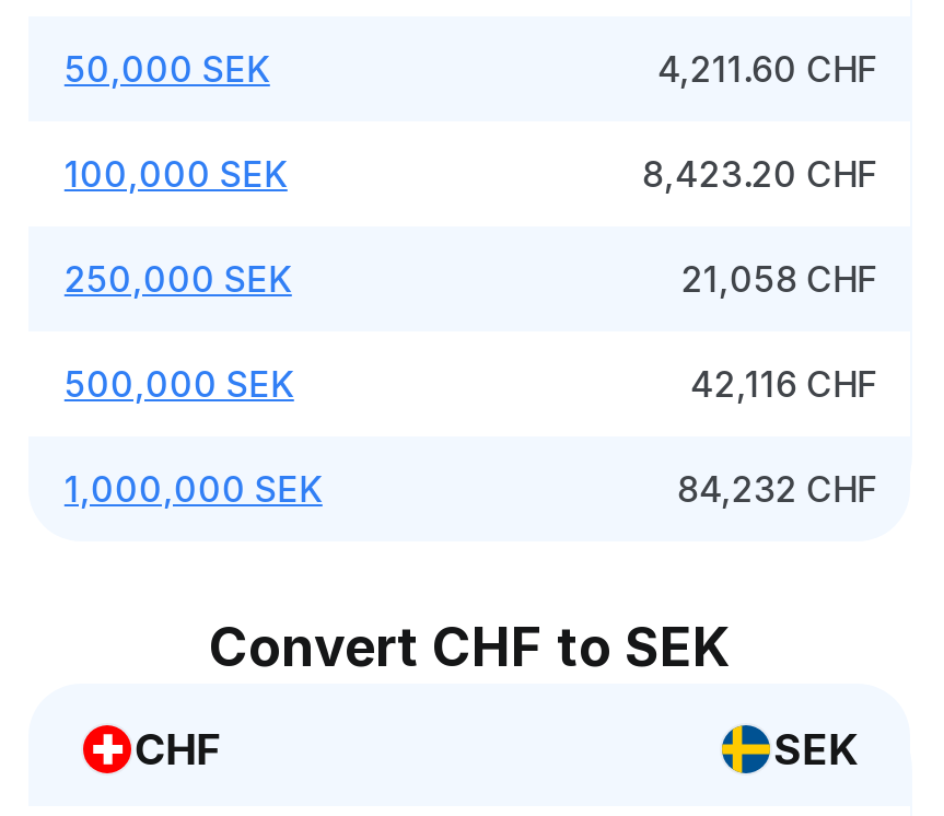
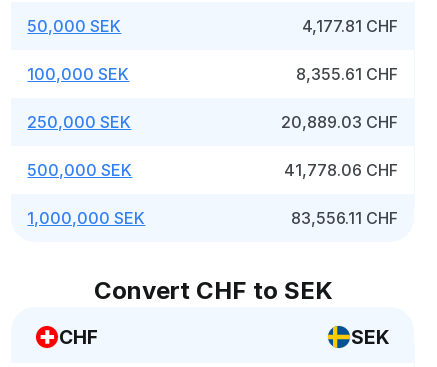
- 4,211.60 CHF
+ 4,177.81 CHF

- 8,423.20 CHF
+ 8,355.61 CHF

- 21,058 CHF
+ 20,889.03 CHF

- 42,116 CHF
+ 41,778.06 CHF

- 84,232 CHF
+ 83,556.11 CHF
